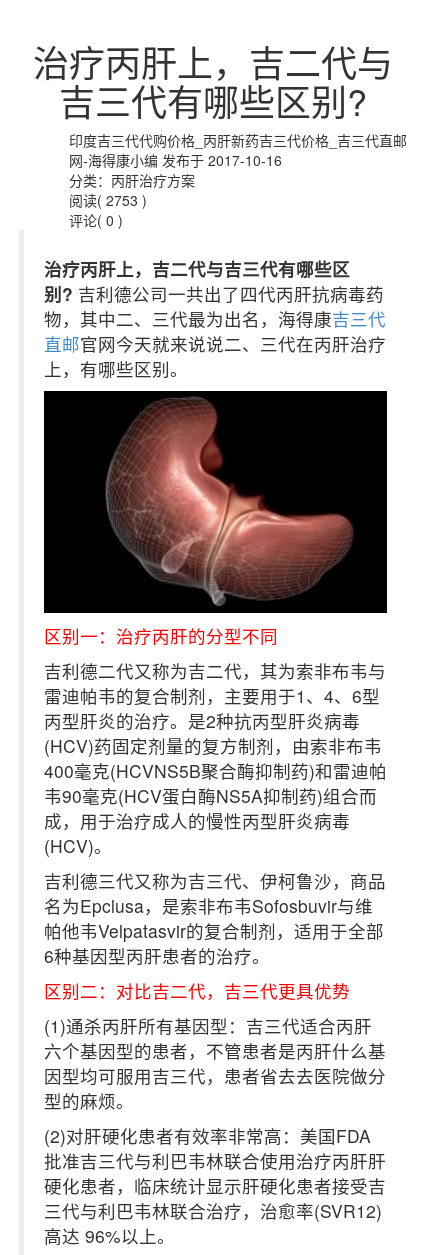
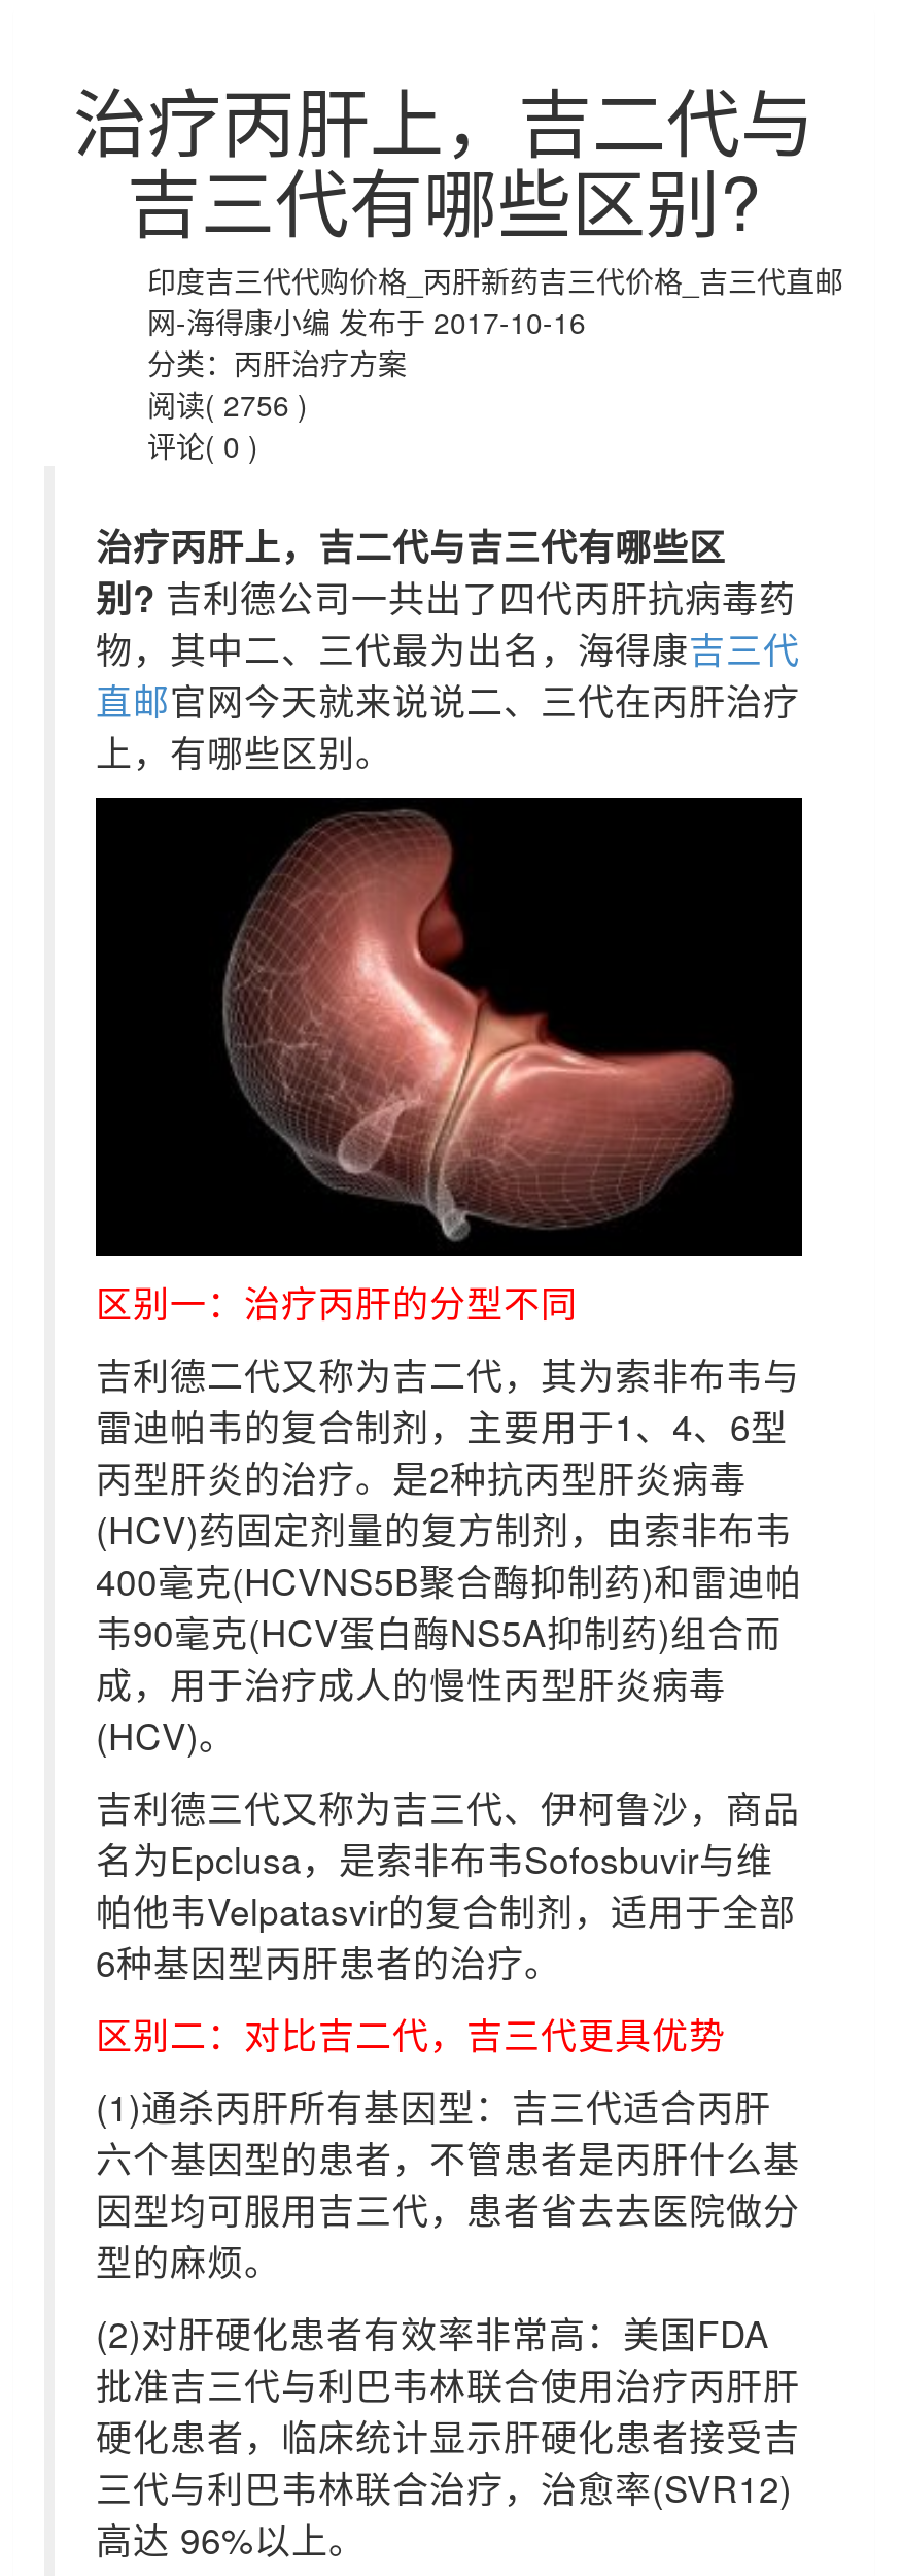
- 阅读( 2753 )
+ 阅读( 2756 )
